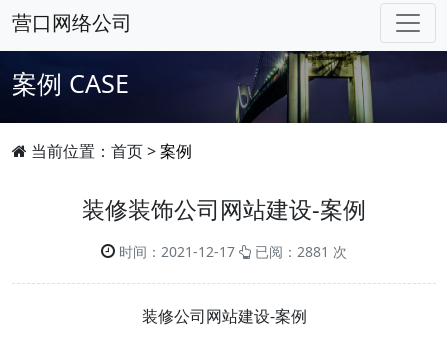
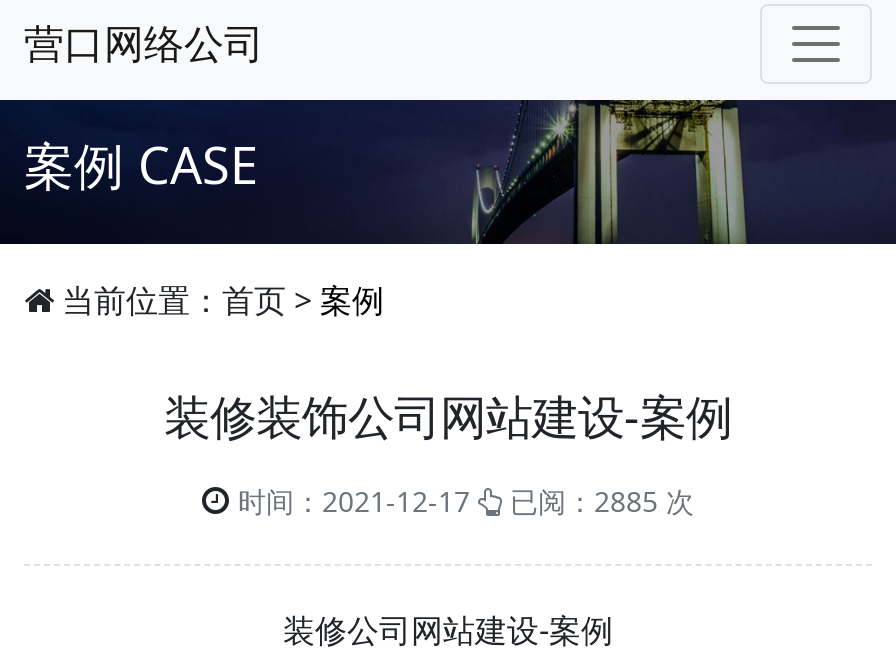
- 时间：2021-12-17 已阅：2881 次
+ 时间：2021-12-17 已阅：2885 次
